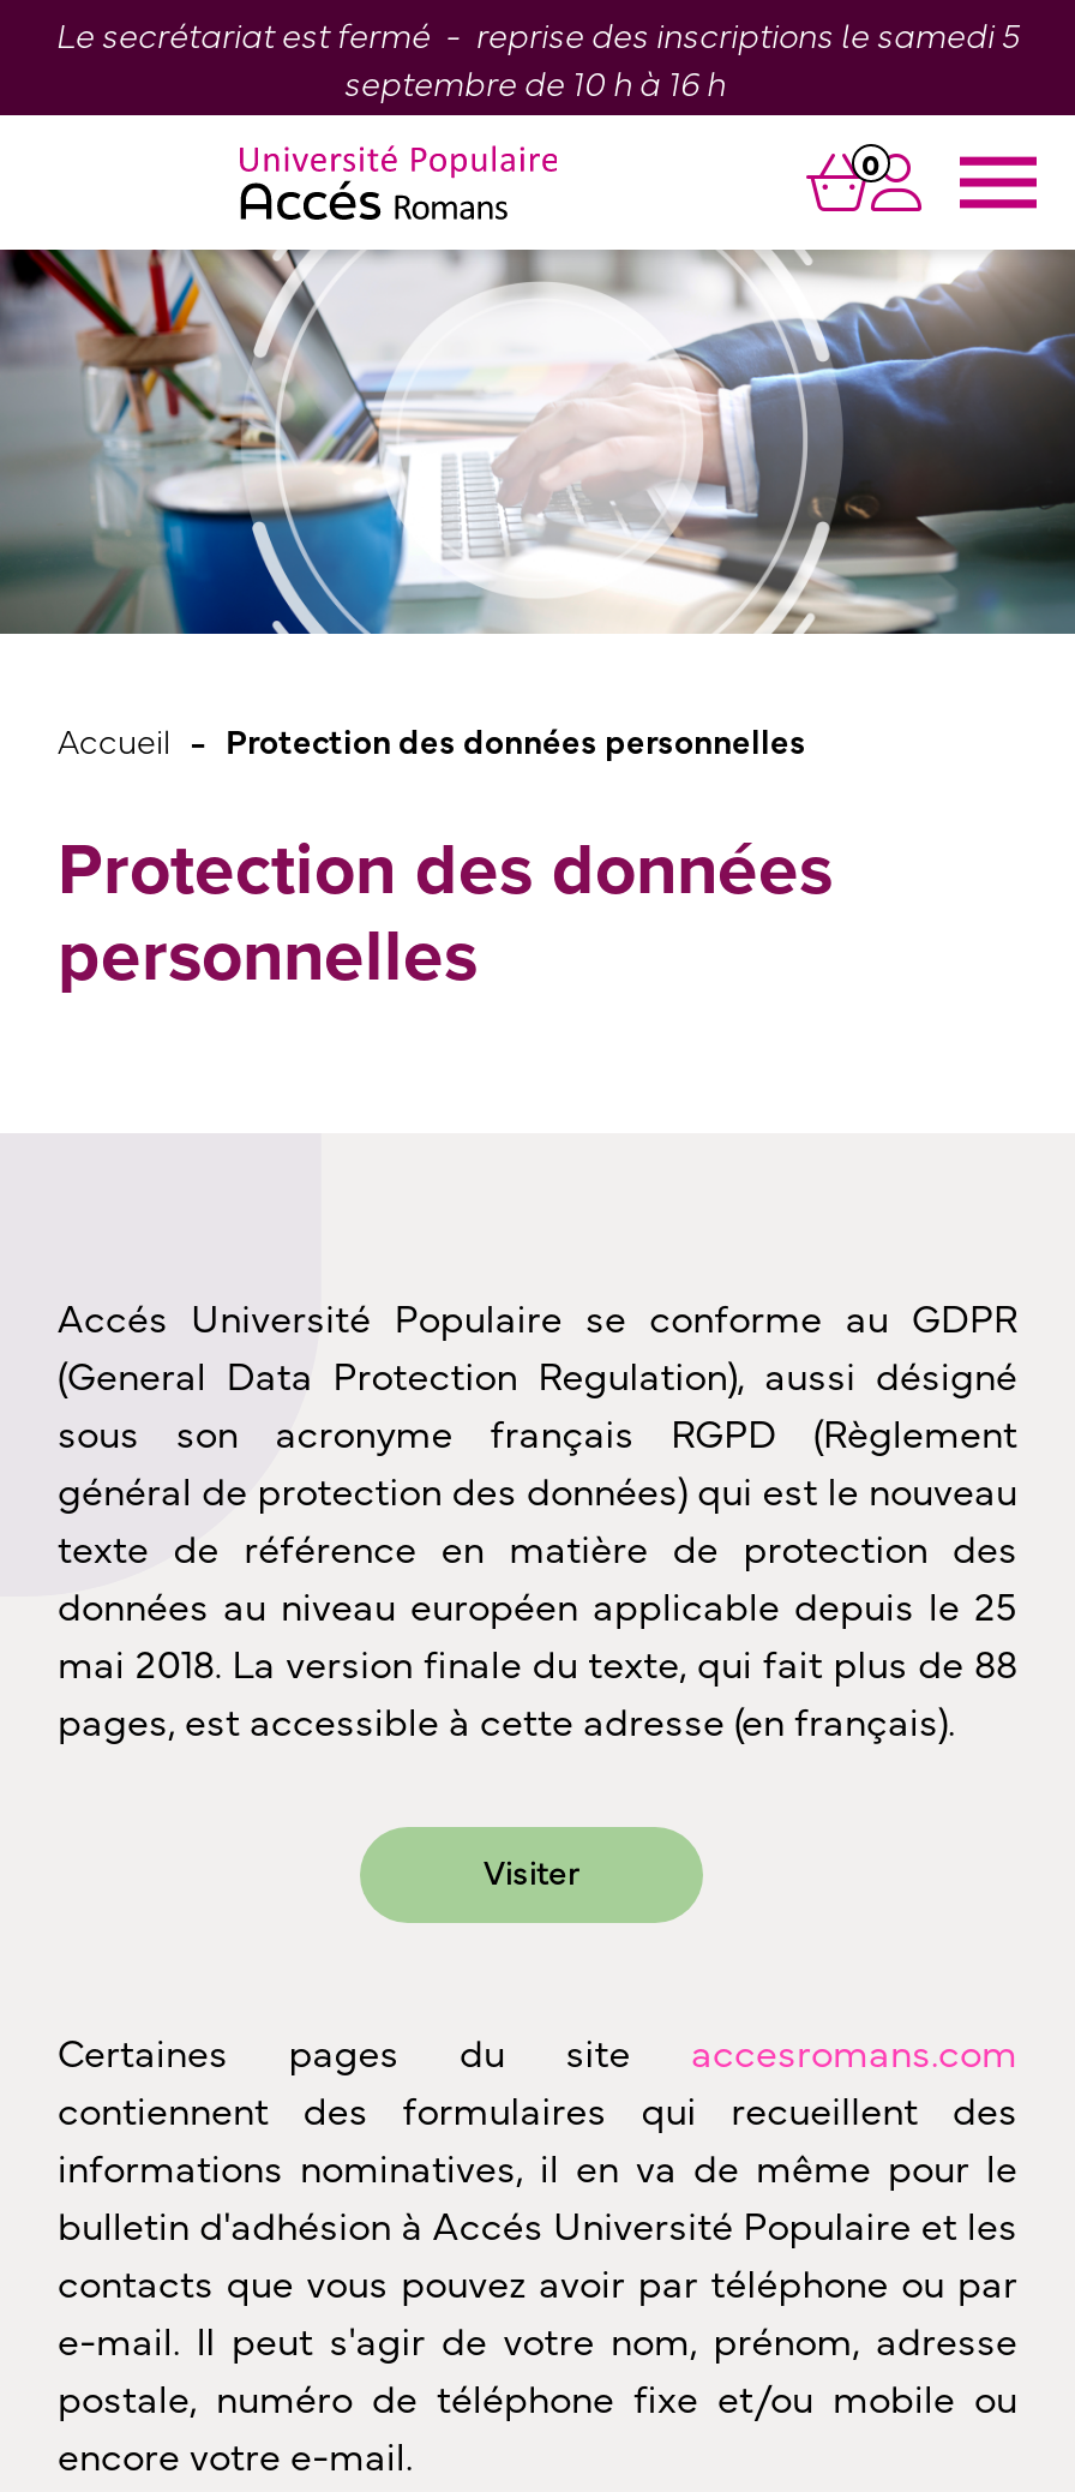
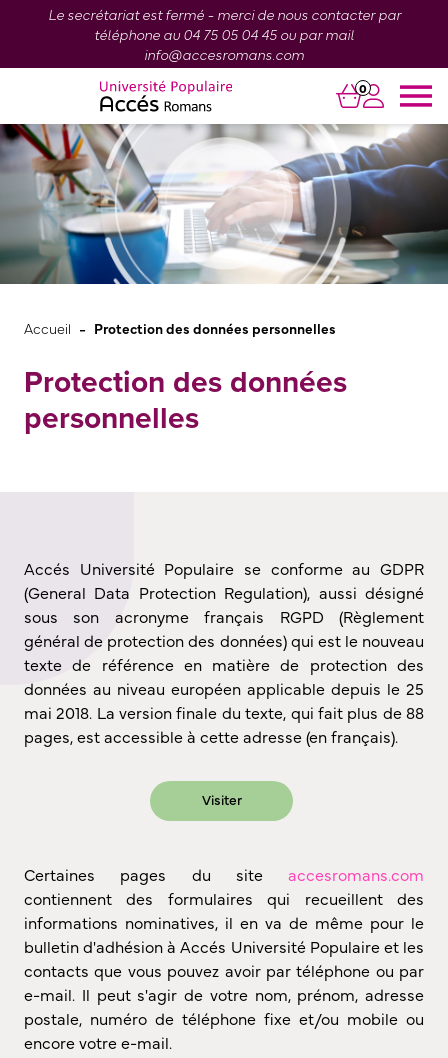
- Le secrétariat est fermé - reprise des inscriptions le samedi 5
- septembre de 10 h à 16 h
+ Le secrétariat est fermé - merci de nous contacter par
+ téléphone au 04 75 05 04 45 ou par mail
+ info@accesromans.com
